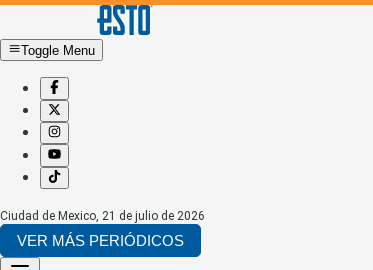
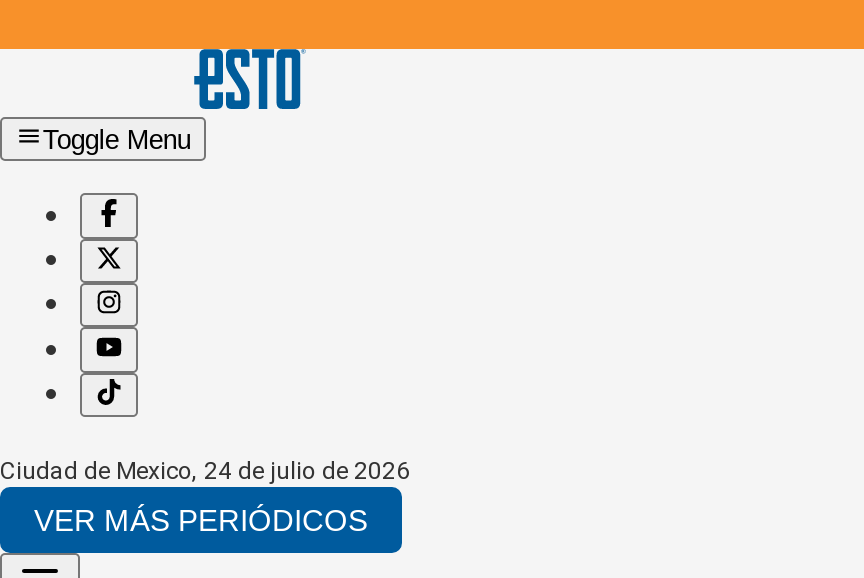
- Ciudad de Mexico, 21 de julio de 2026
+ Ciudad de Mexico, 24 de julio de 2026
